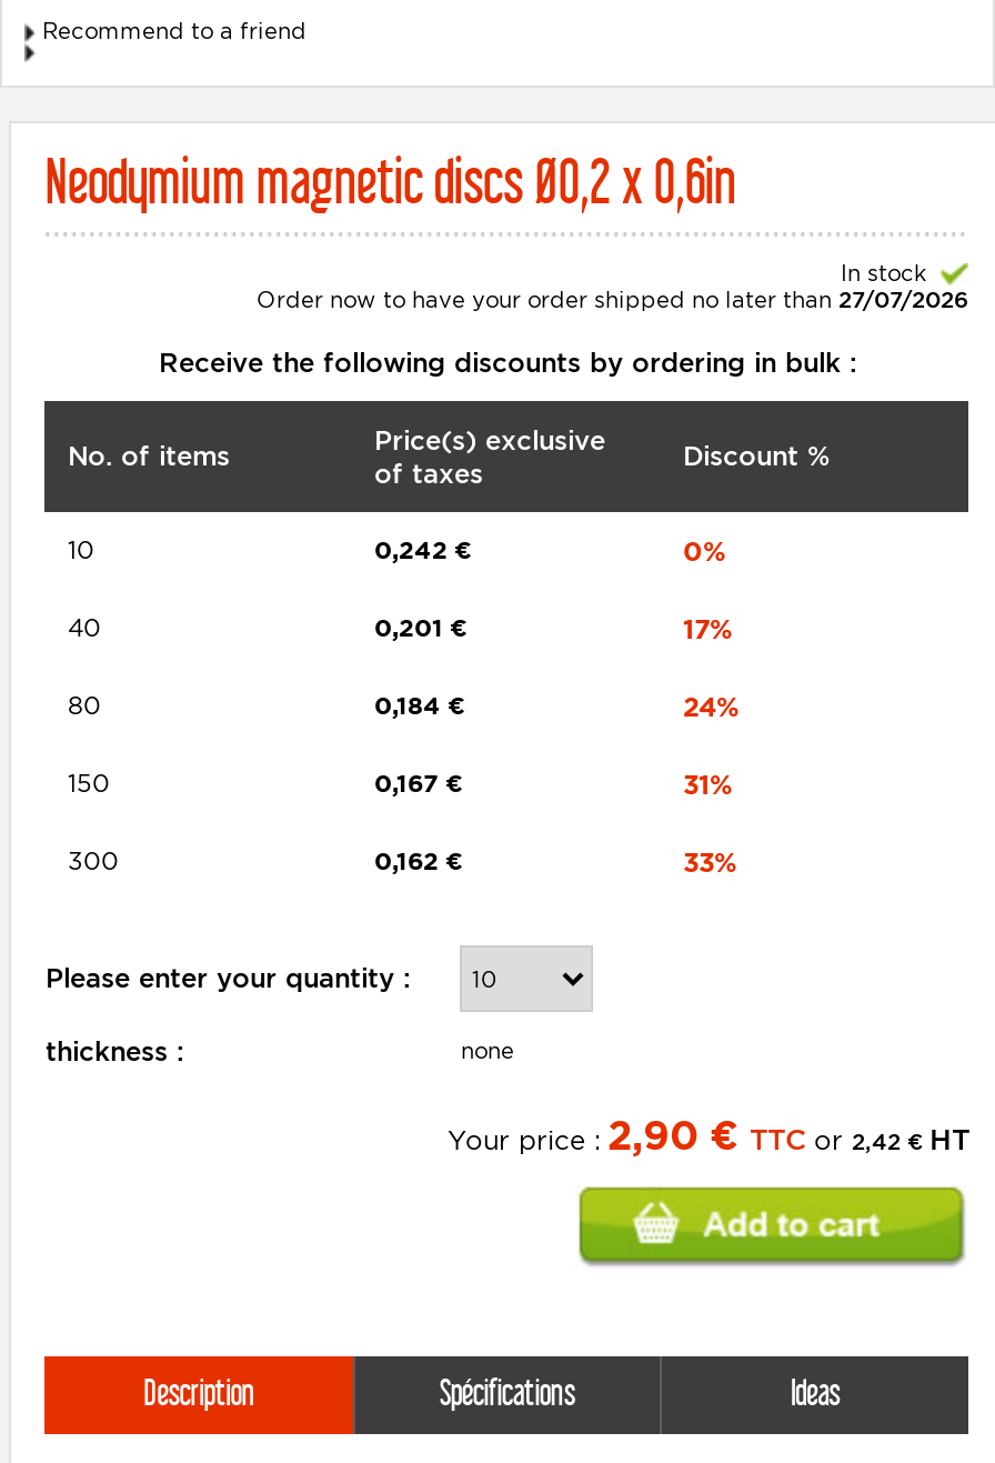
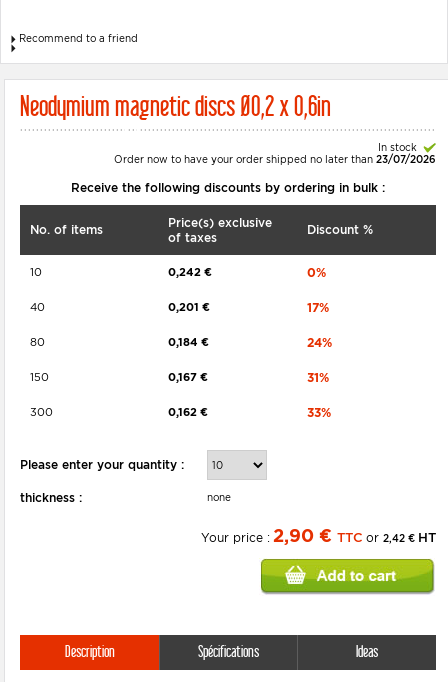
- Order now to have your order shipped no later than 27/07/2026
+ Order now to have your order shipped no later than 23/07/2026
